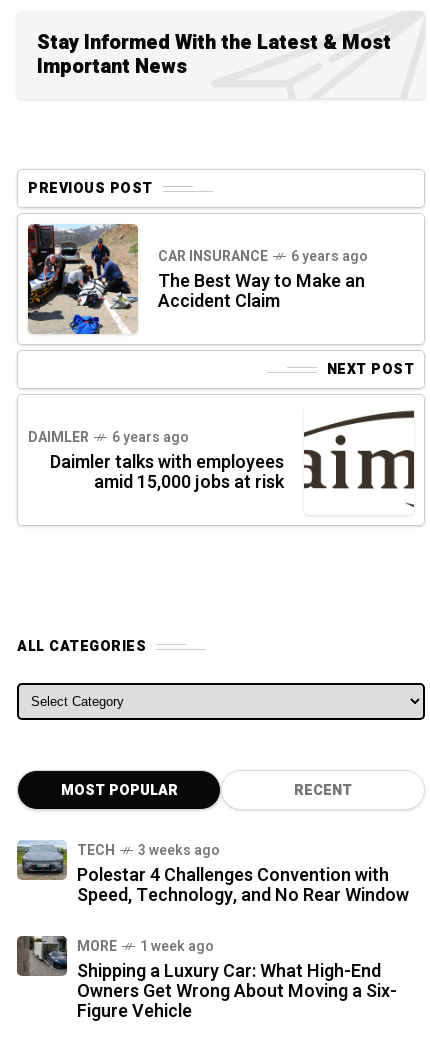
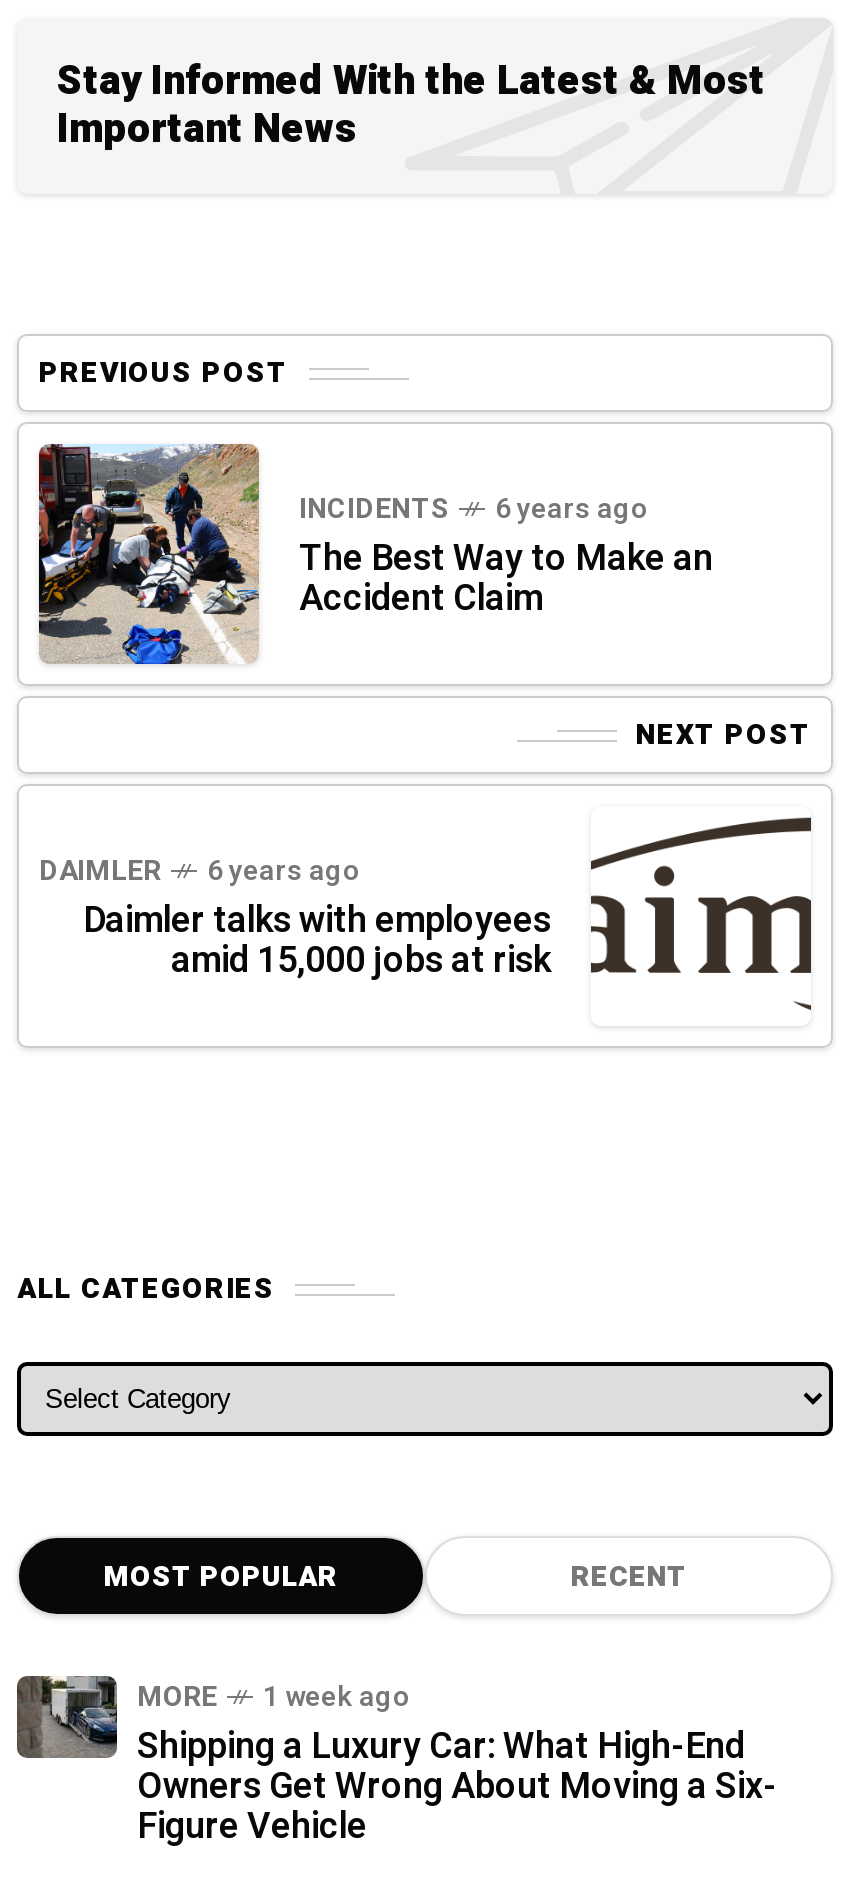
- CAR INSURANCE
+ INCIDENTS

- [image]
- TECH
- 3 weeks ago
- Polestar 4 Challenges Convention with
- Speed, Technology, and No Rear Window
